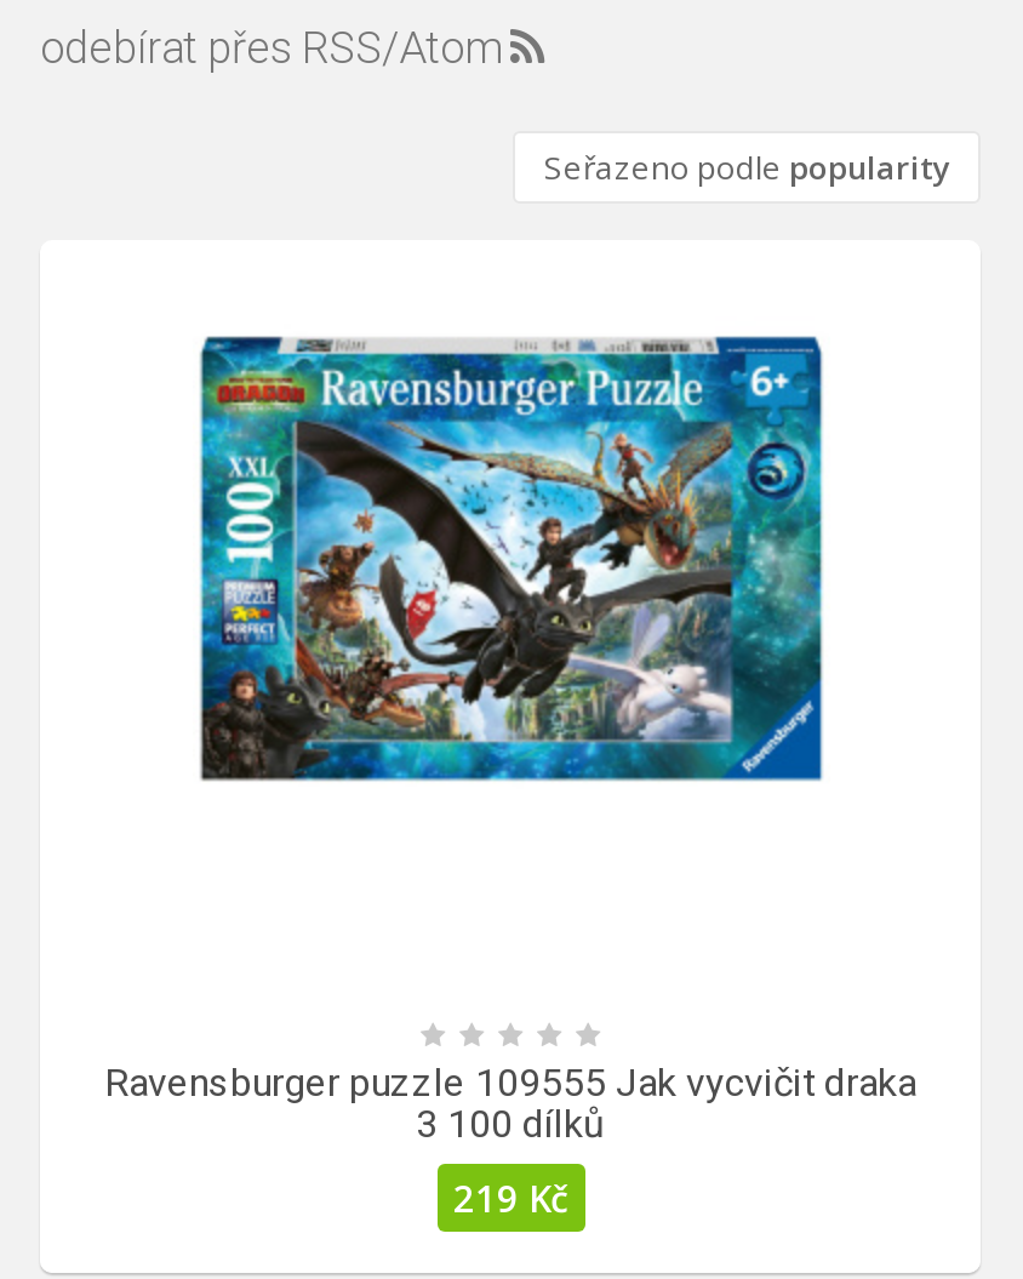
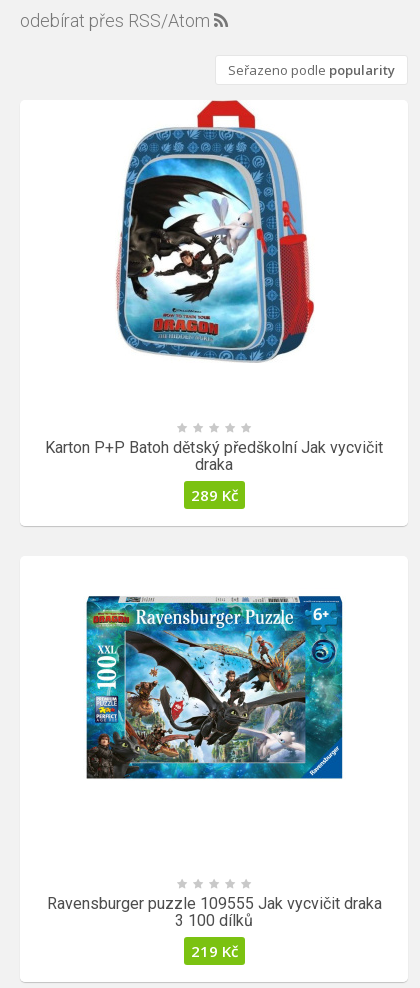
+ Karton P+P Batoh dětský předškolní Jak vycvičit
+ draka
+ 289 Kč

+ [image]
